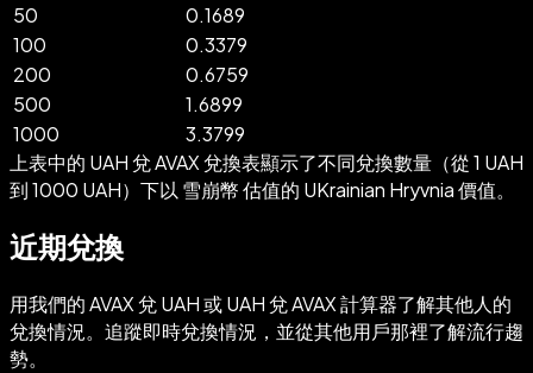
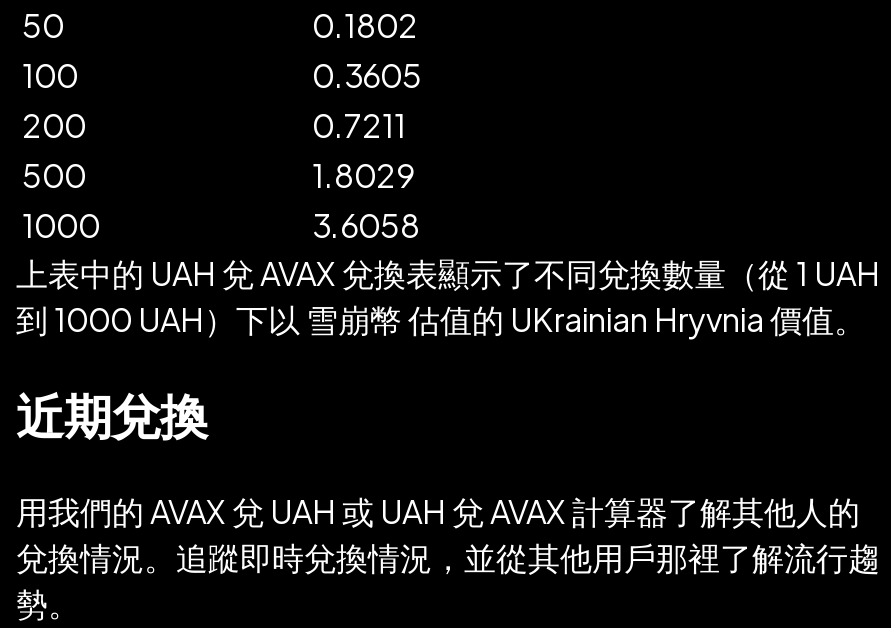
- 0.1689
+ 0.1802

- 0.3379
+ 0.3605

- 0.6759
+ 0.7211

- 1.6899
+ 1.8029

- 3.3799
+ 3.6058
